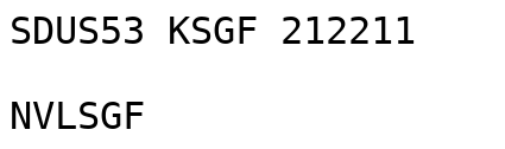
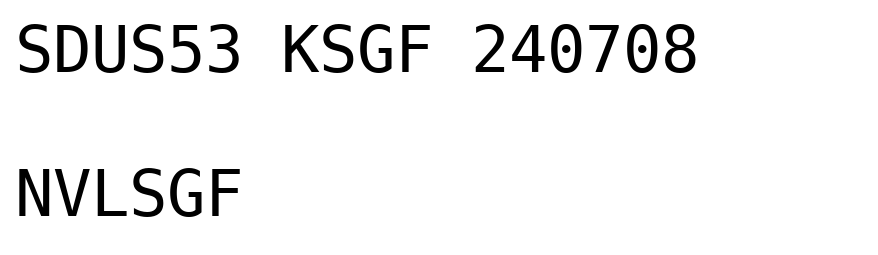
- SDUS53 KSGF 212211
+ SDUS53 KSGF 240708
